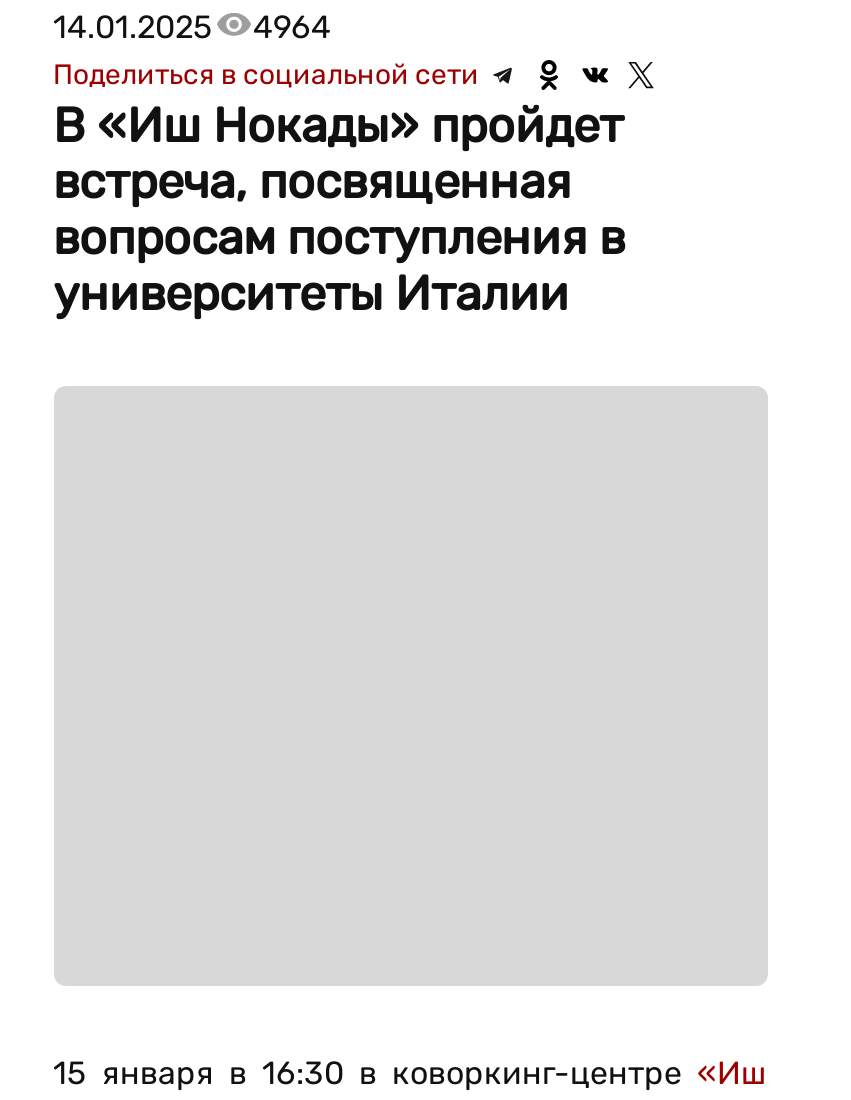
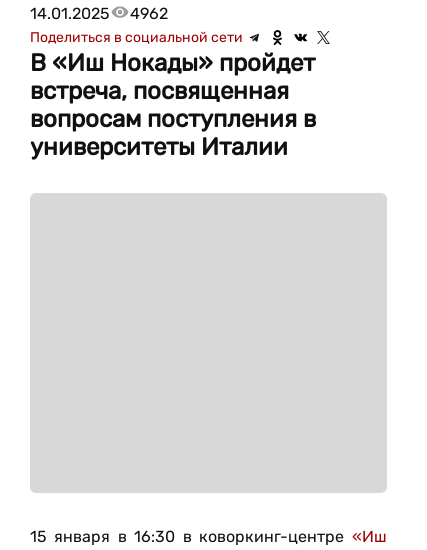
- 14.01.2025 4964
+ 14.01.2025 4962
